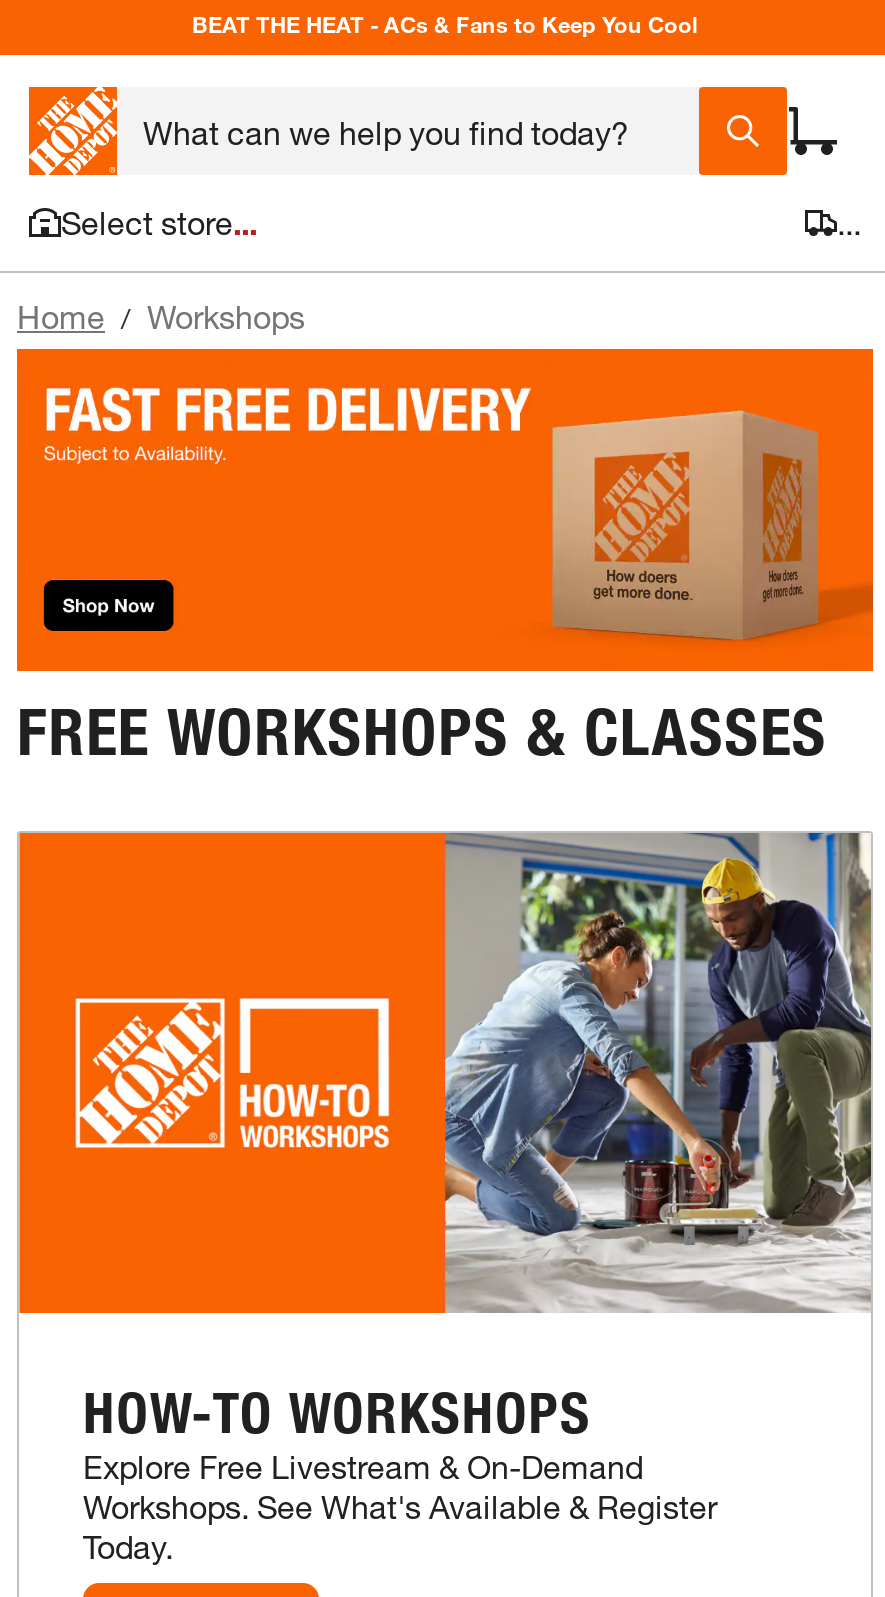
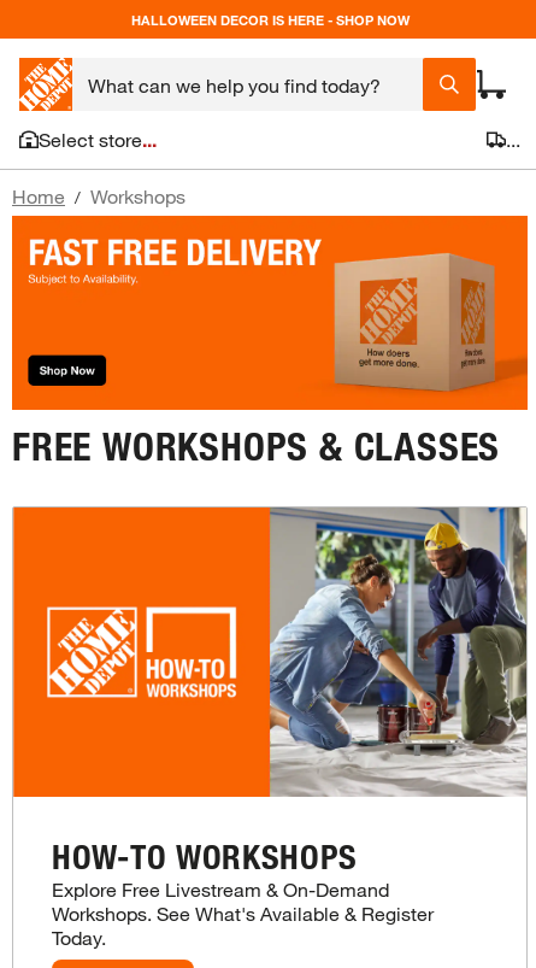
- BEAT THE HEAT - ACs & Fans to Keep You Cool
+ HALLOWEEN DECOR IS HERE - SHOP NOW
